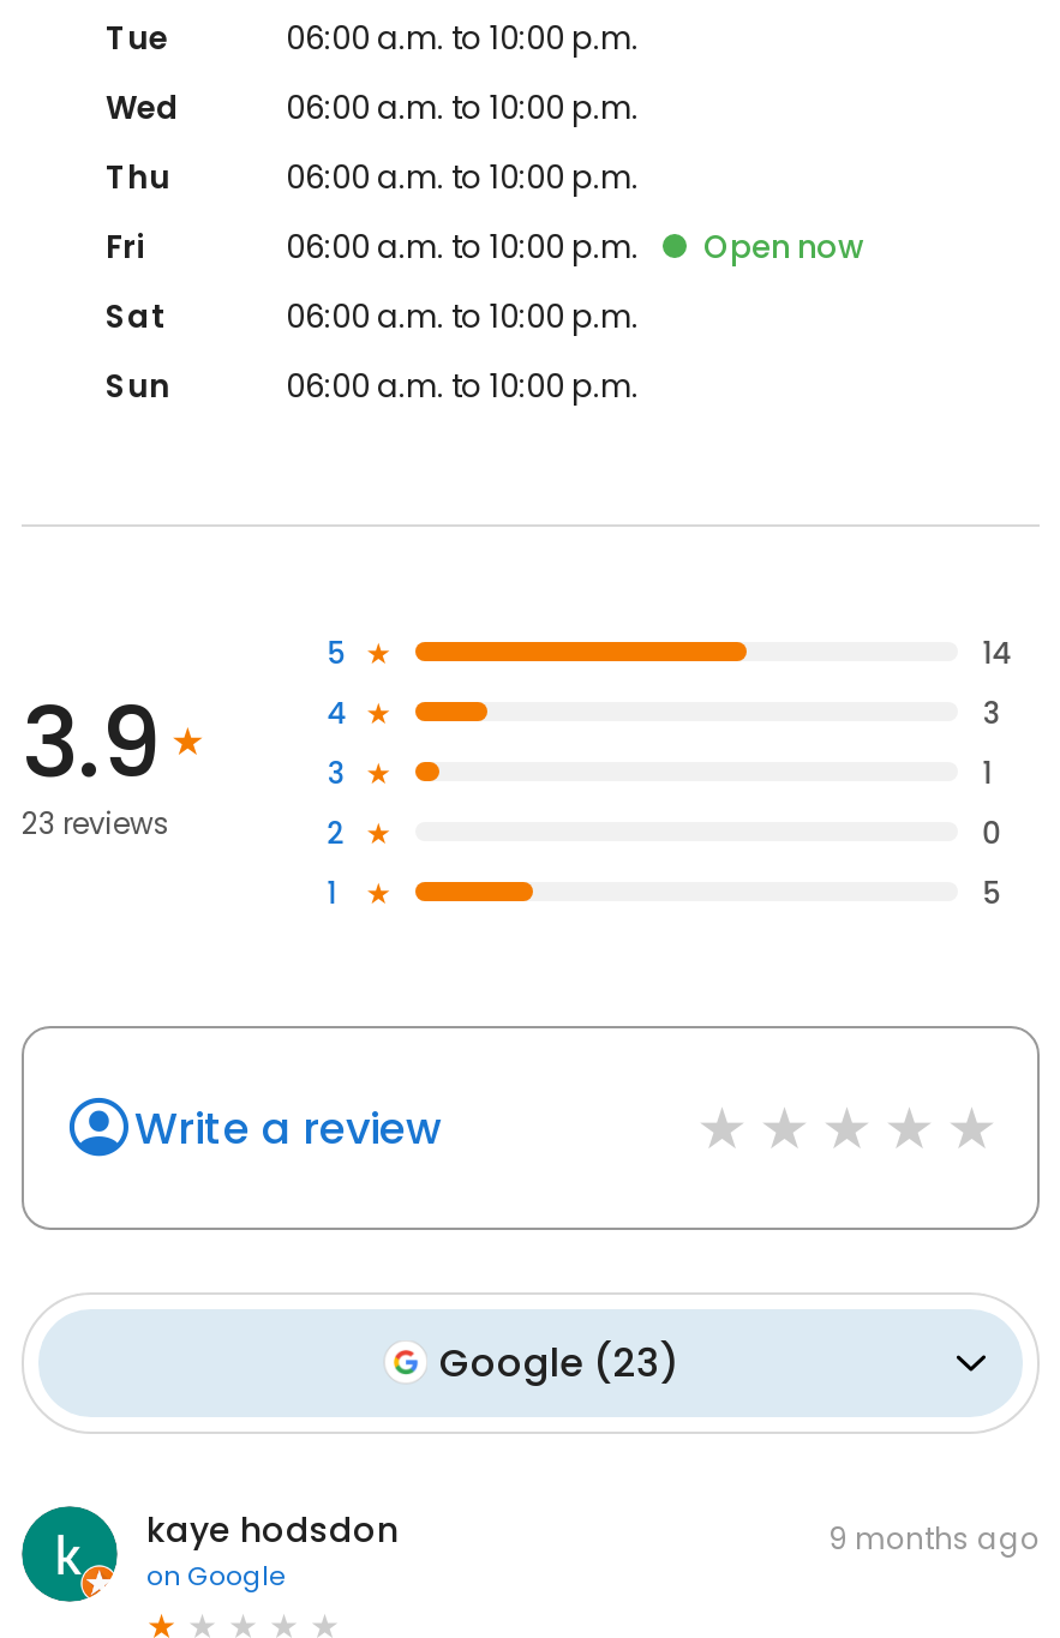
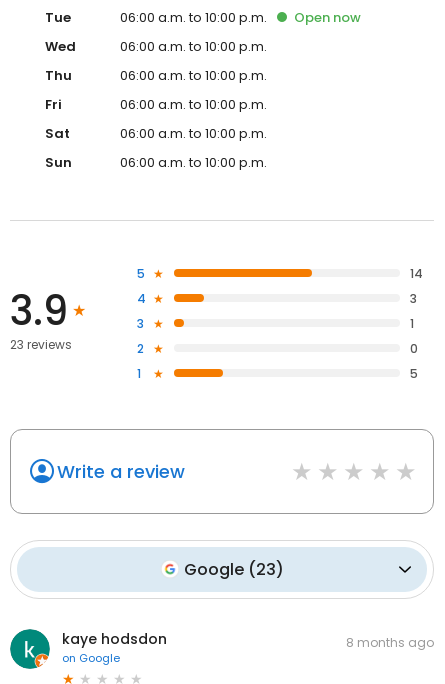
moved up: Open now

- 9 months ago
+ 8 months ago
